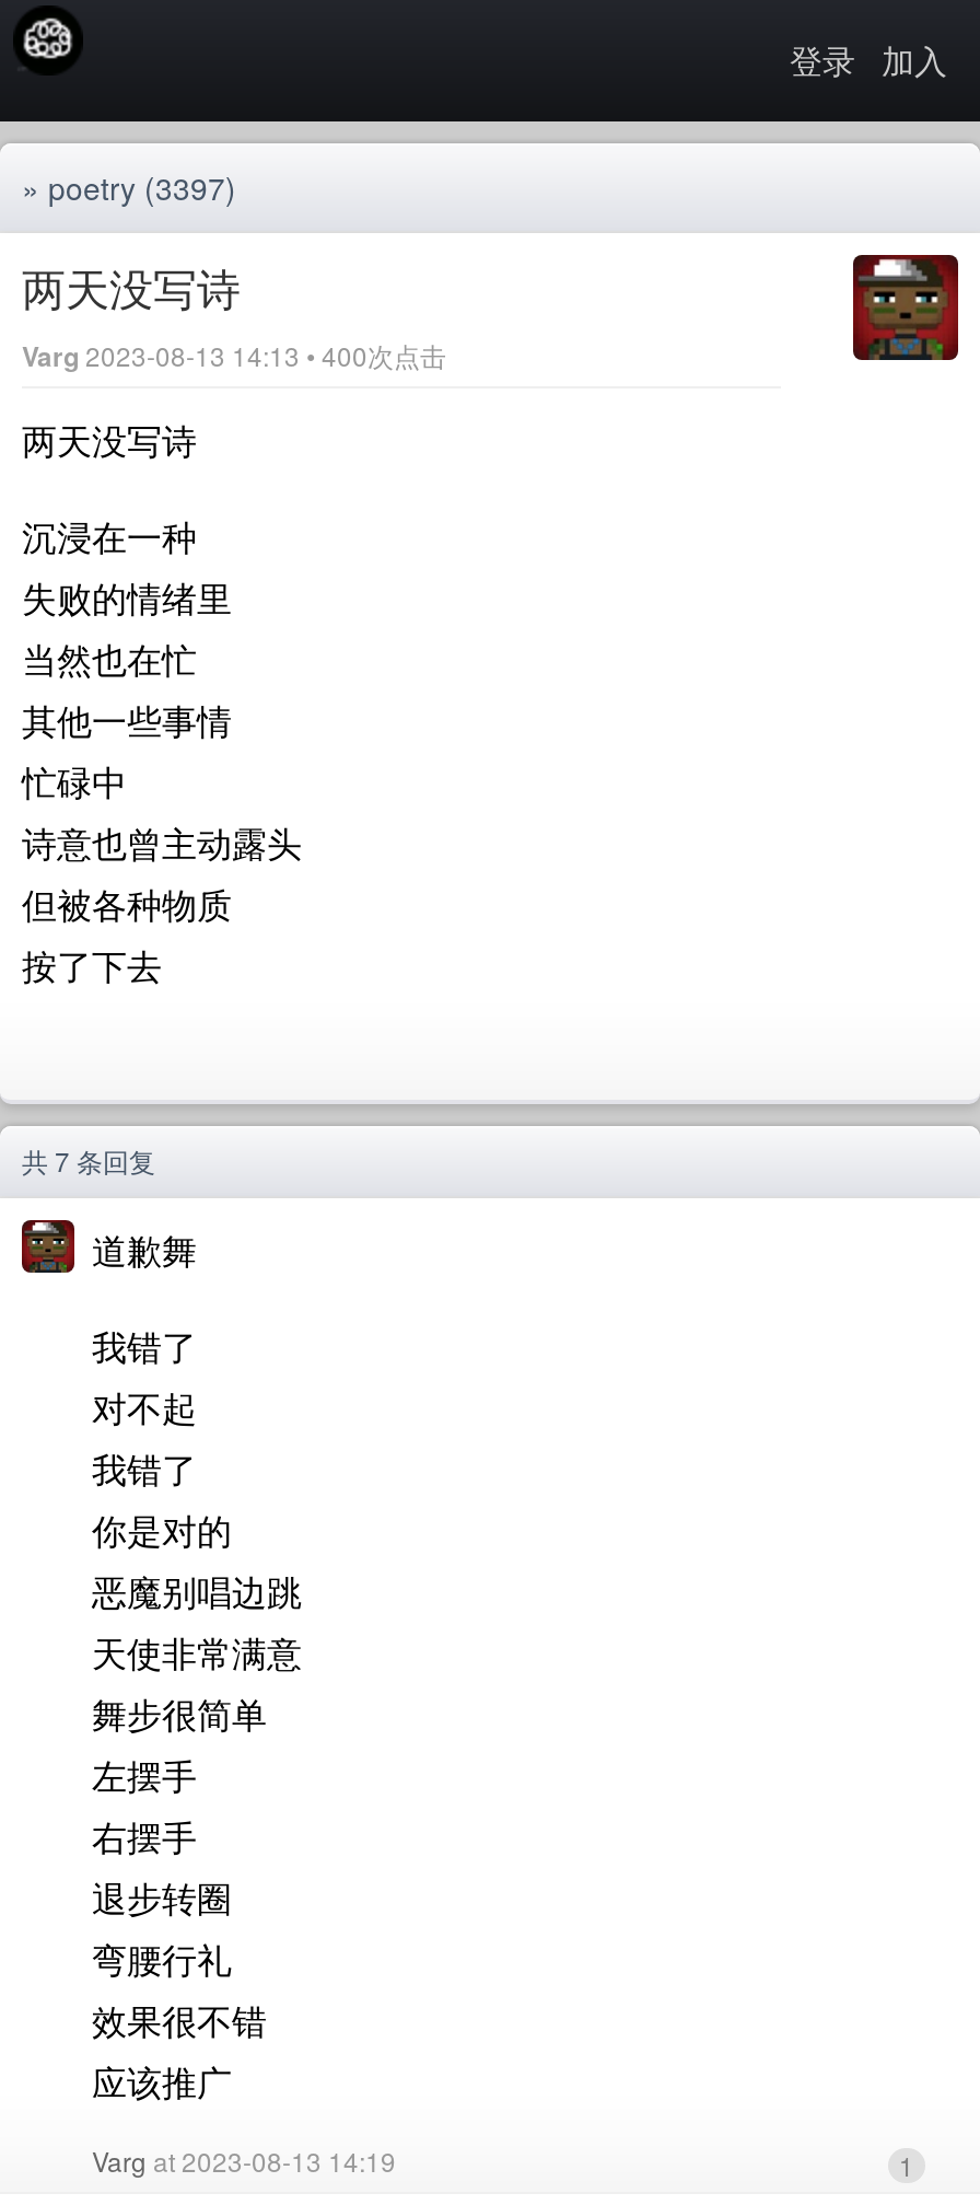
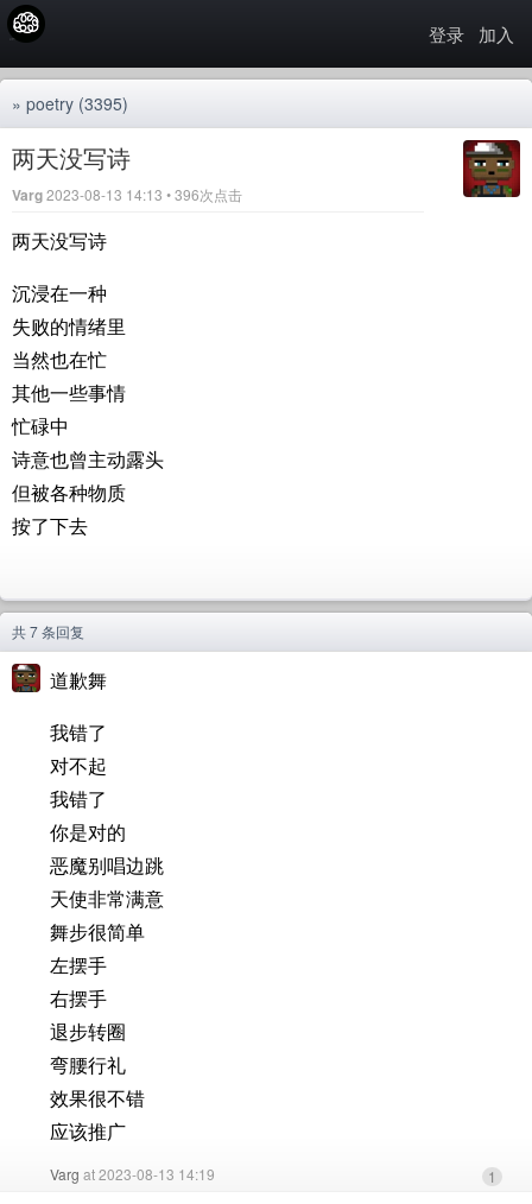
- » poetry (3397)
+ » poetry (3395)

- Varg 2023-08-13 14:13 • 400次点击
+ Varg 2023-08-13 14:13 • 396次点击
